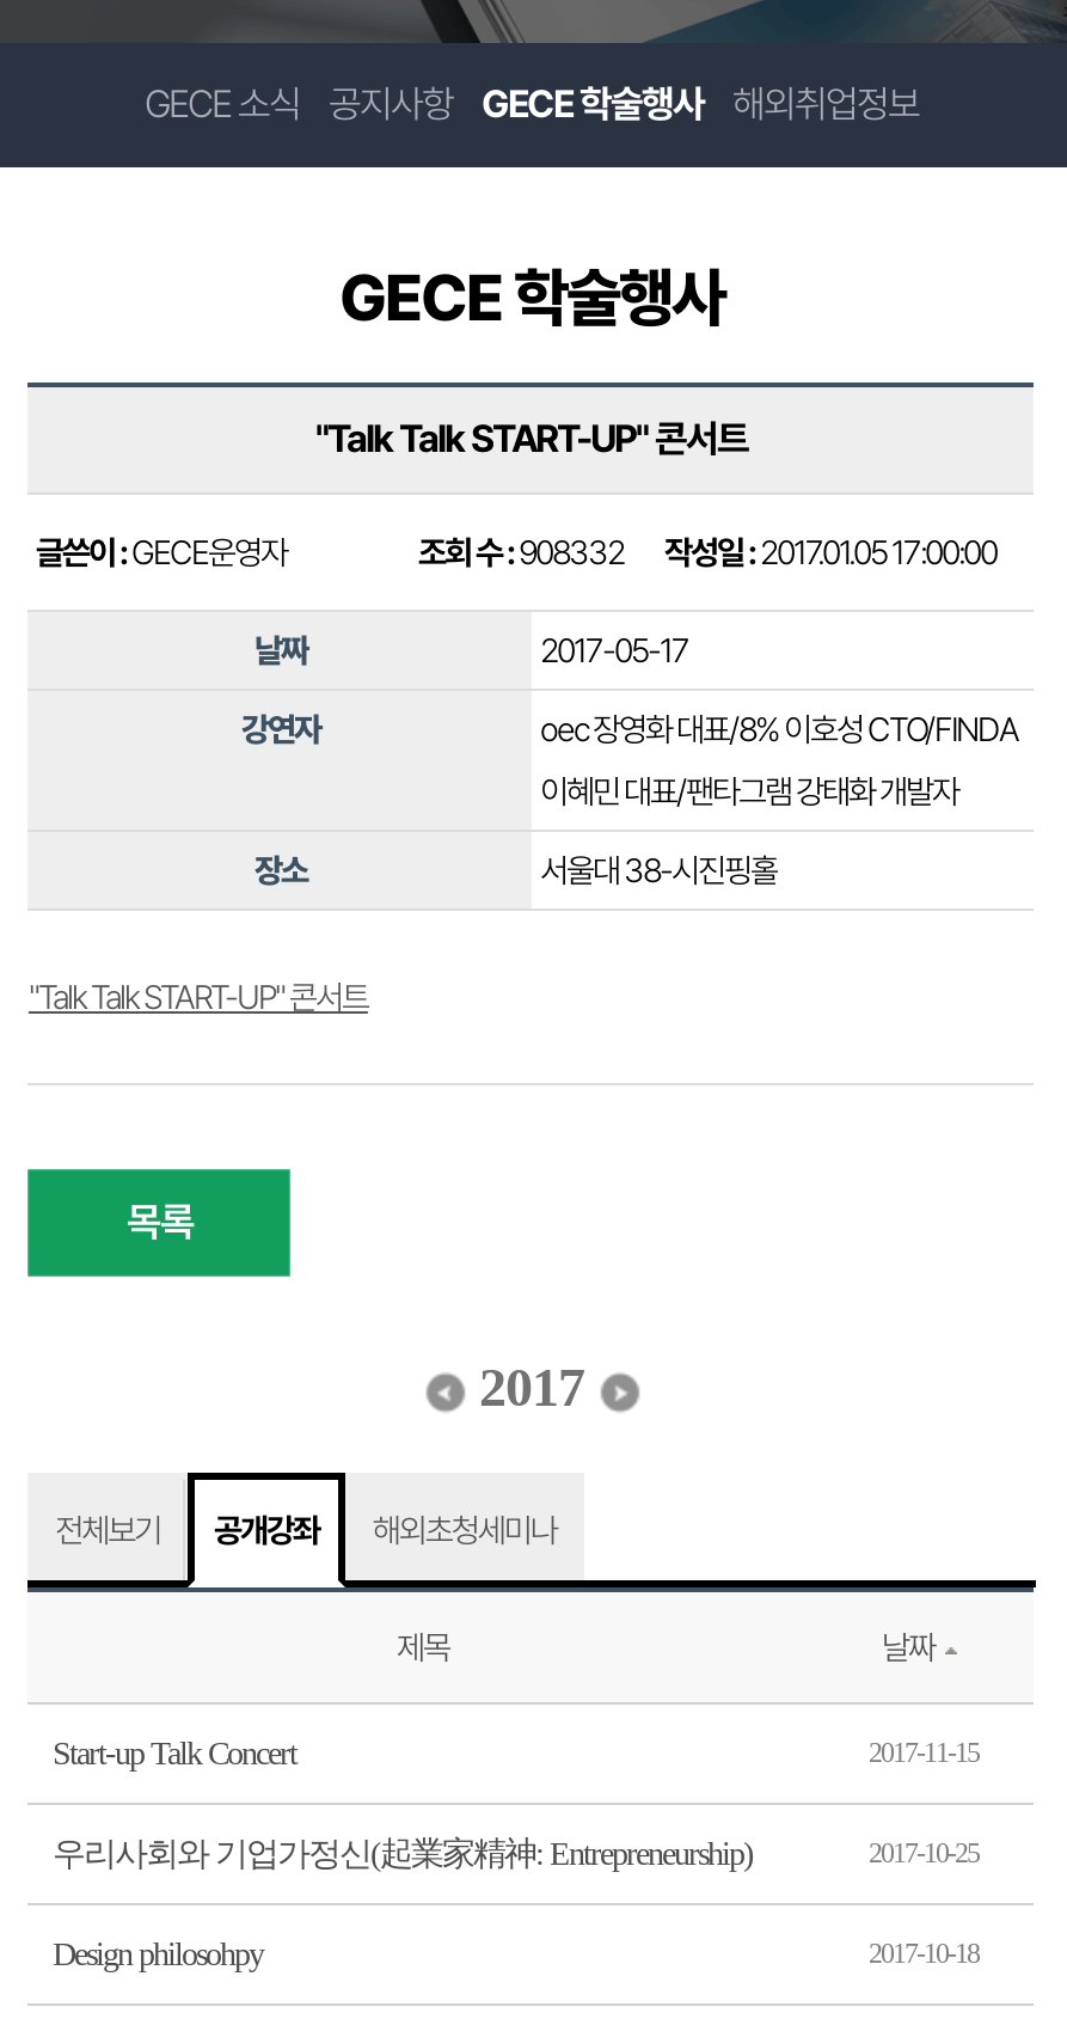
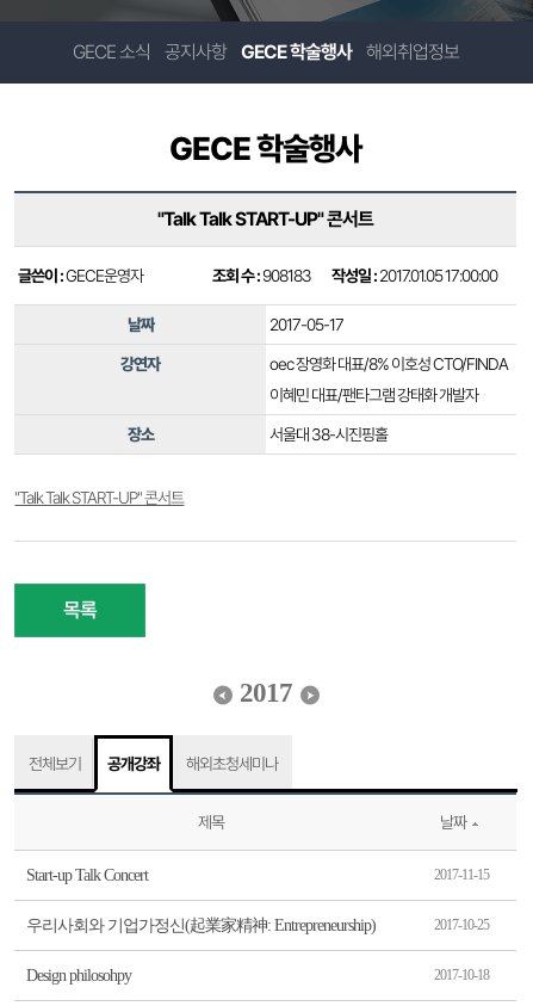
- 조회 수 : 908332 작성일 : 2017.01.05 17:00:00
+ 조회 수 : 908183 작성일 : 2017.01.05 17:00:00
